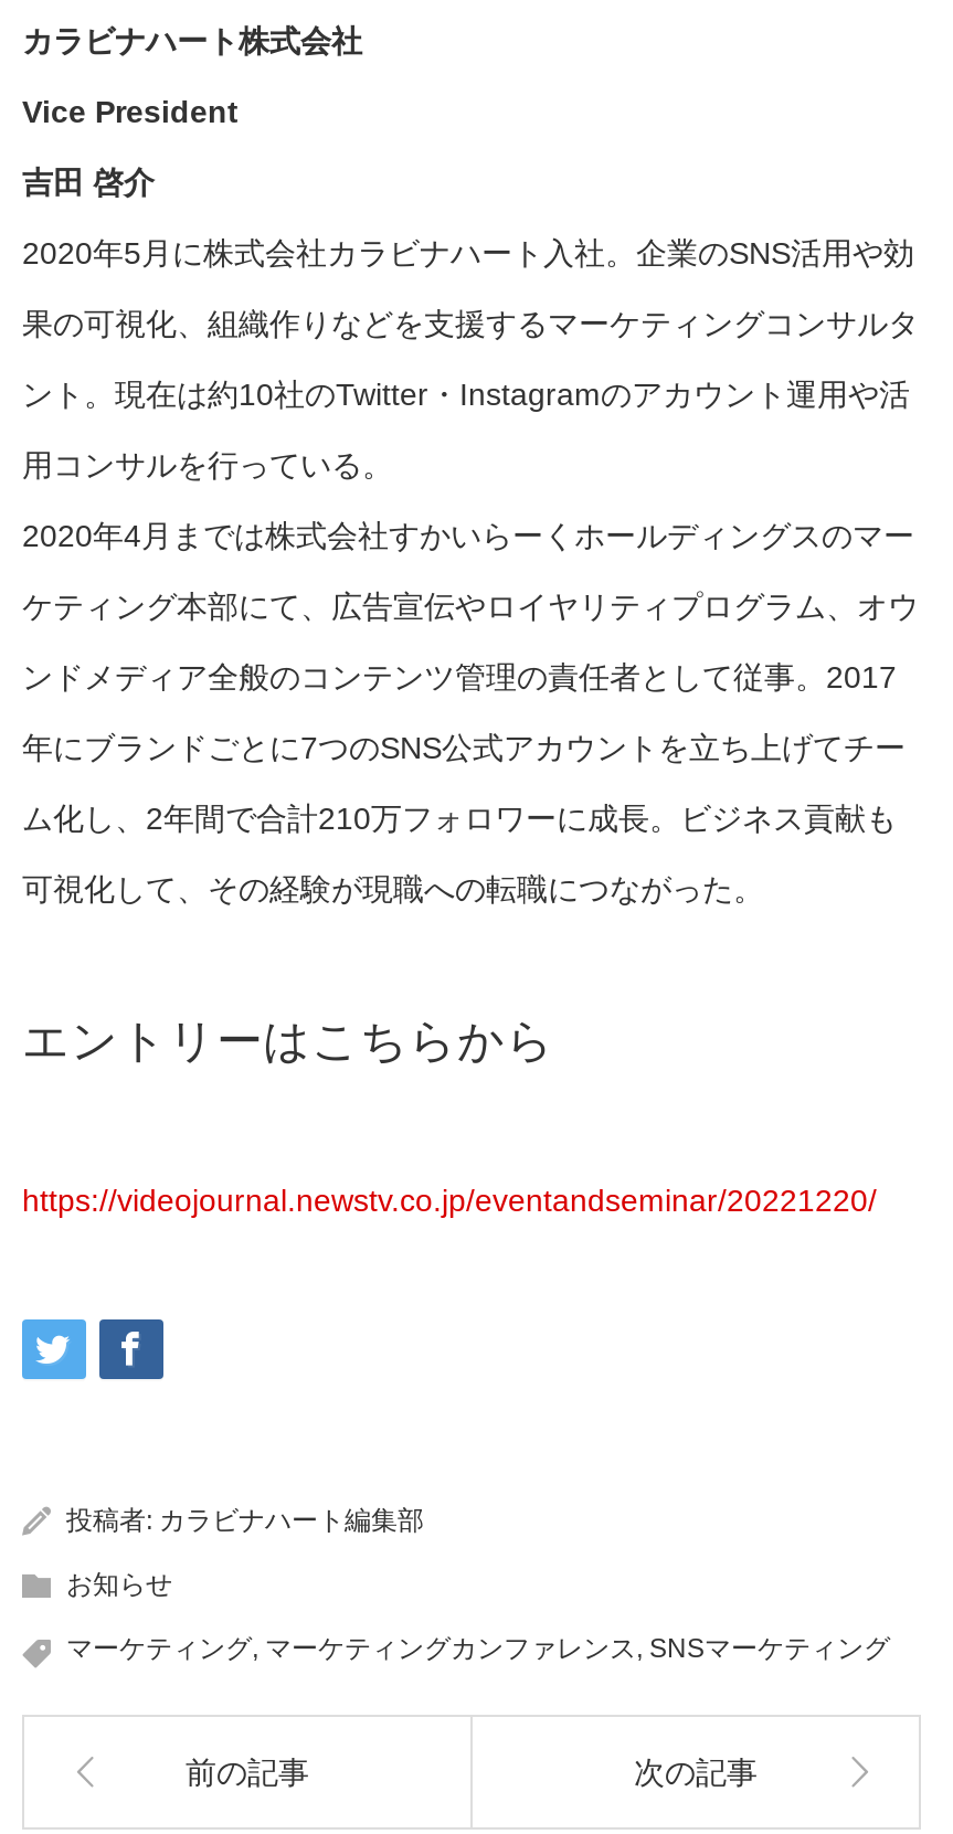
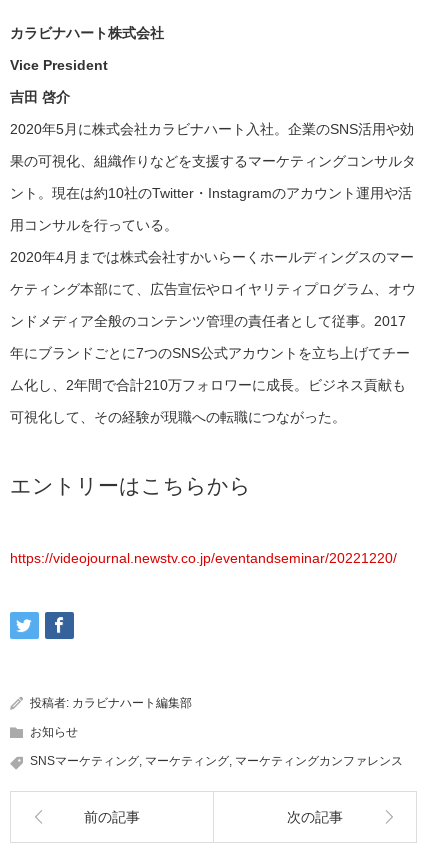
- マーケティング,マーケティングカンファレンス, SNSマーケティング
+ SNSマーケティング,マーケティング,マーケティングカンファレンス
